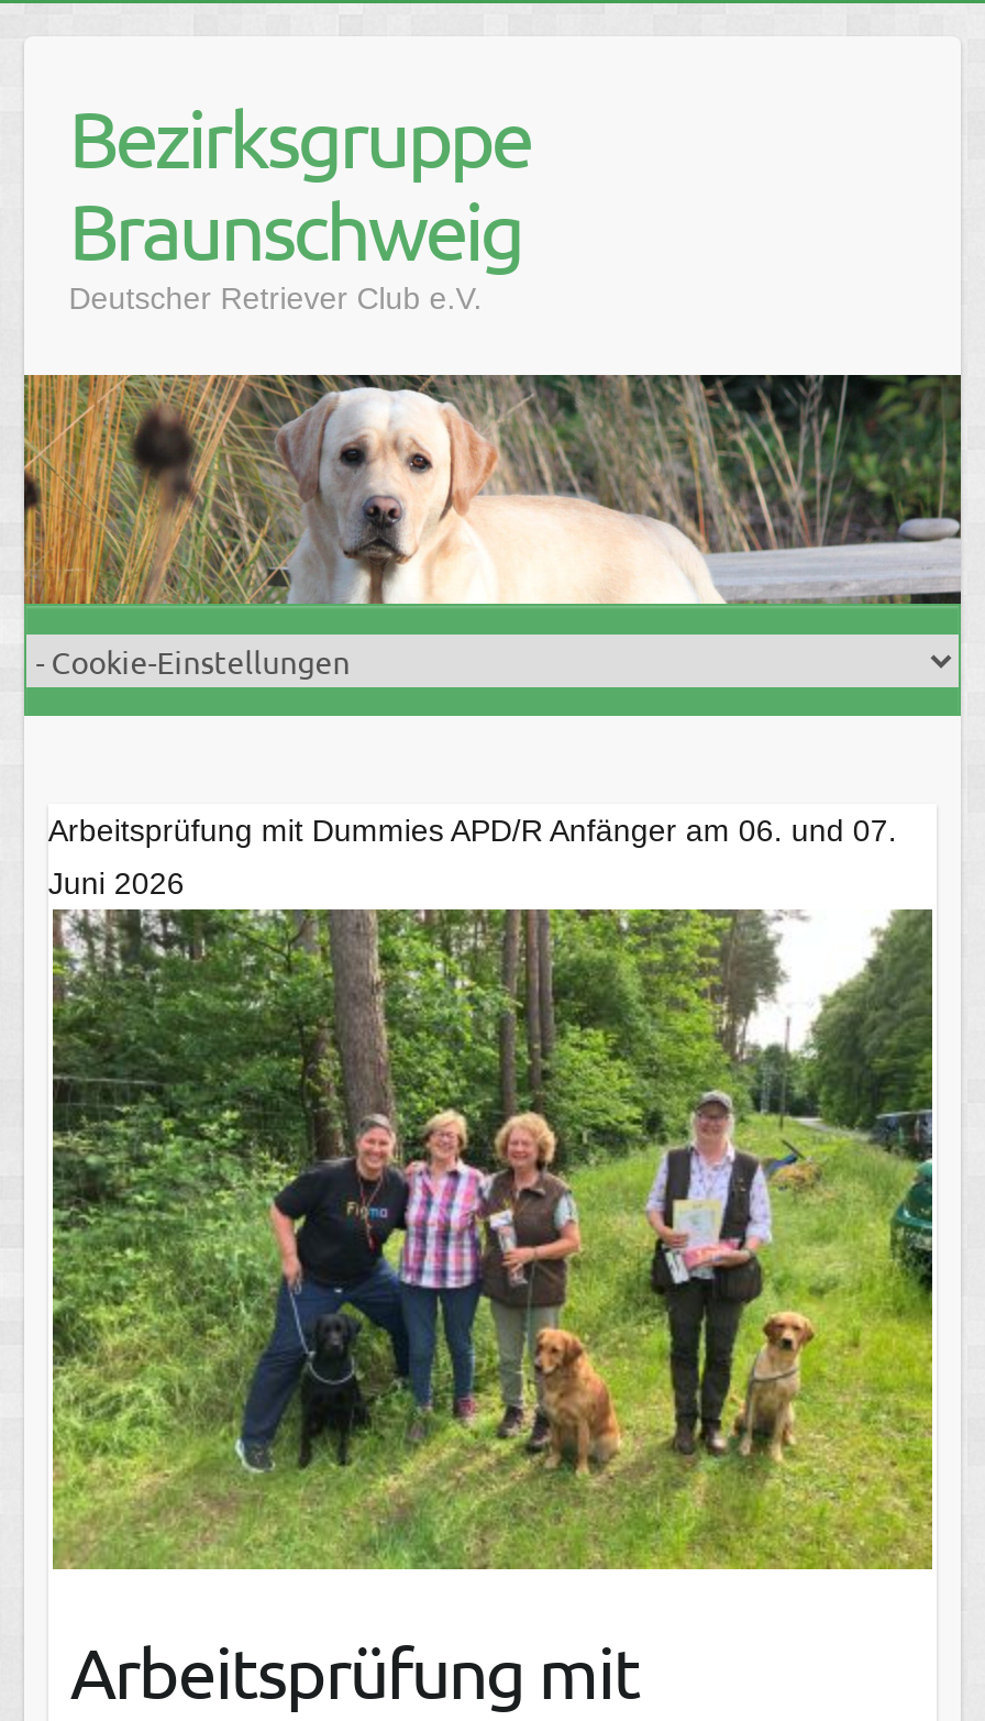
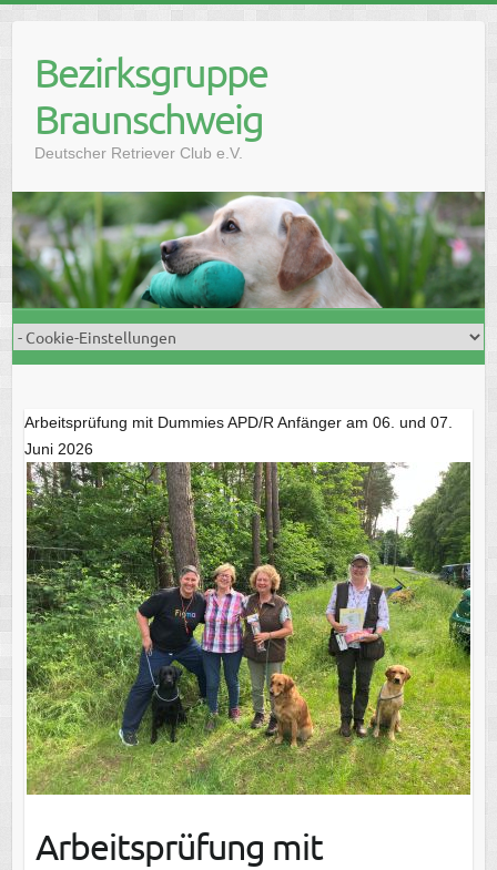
- [image]
+ [image]
